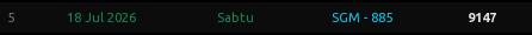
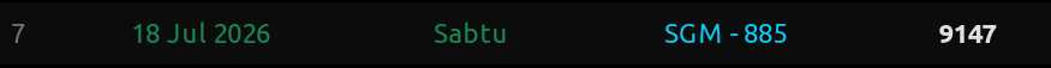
- 5
+ 7
